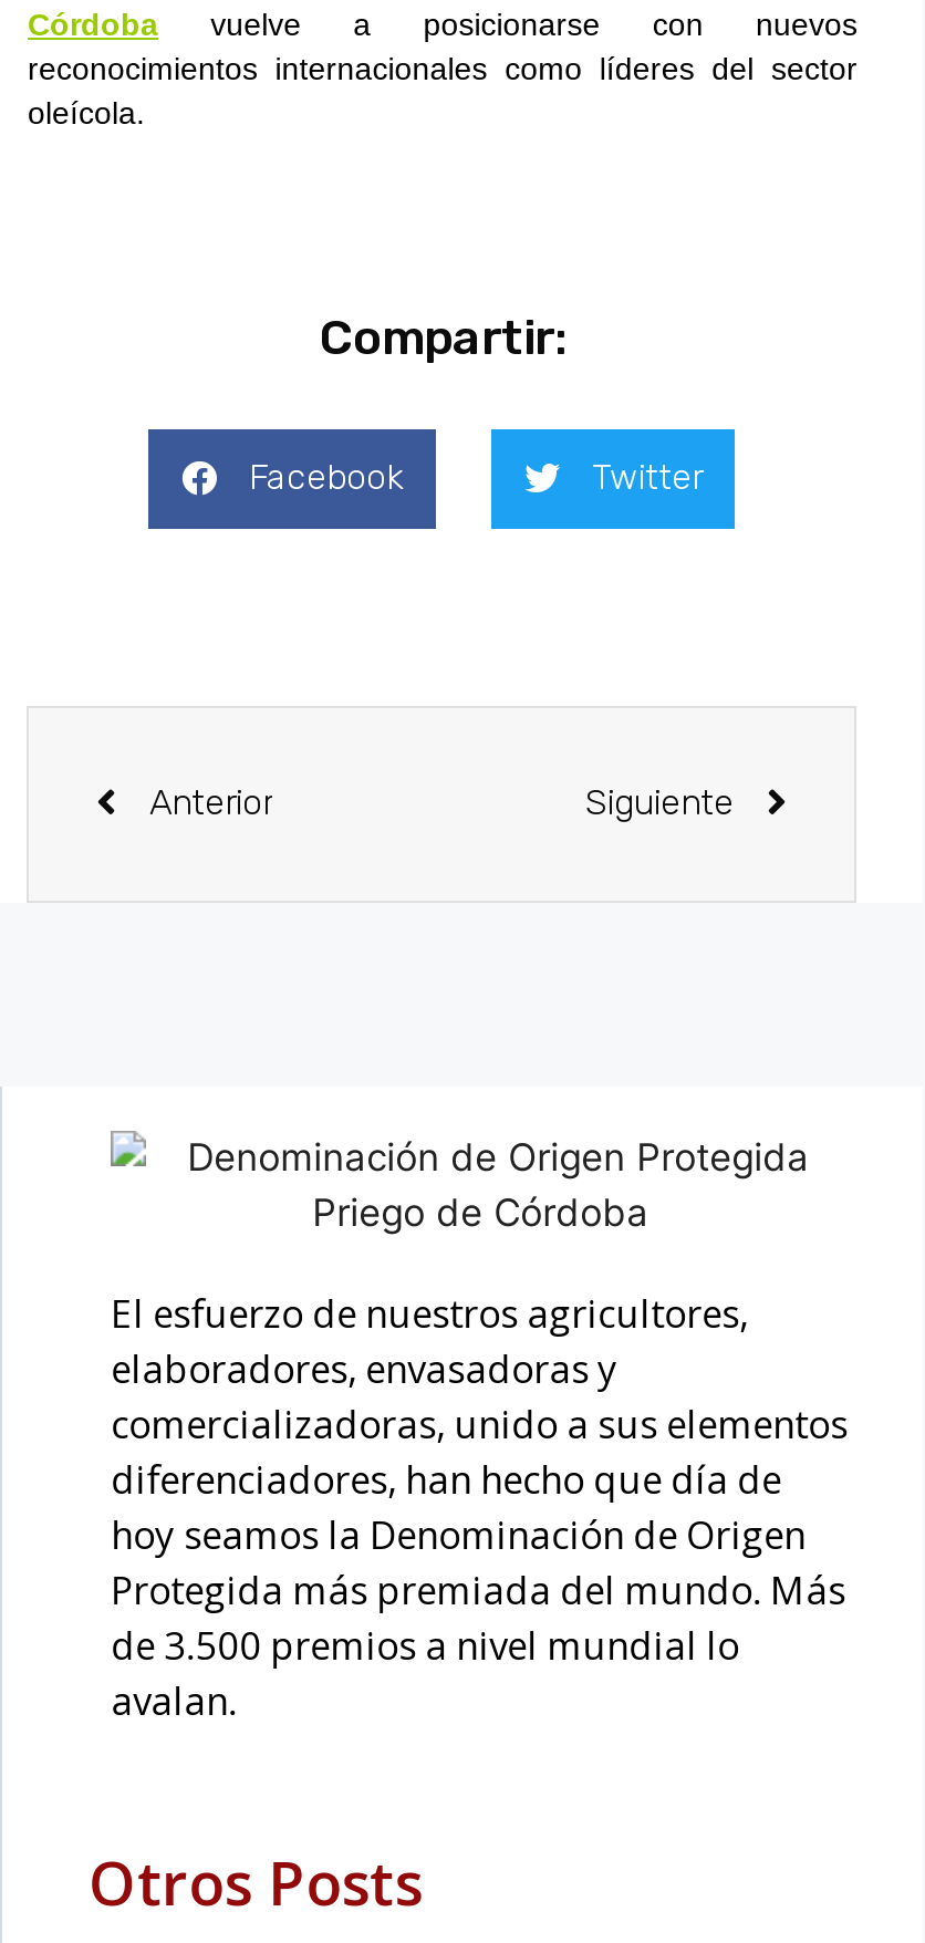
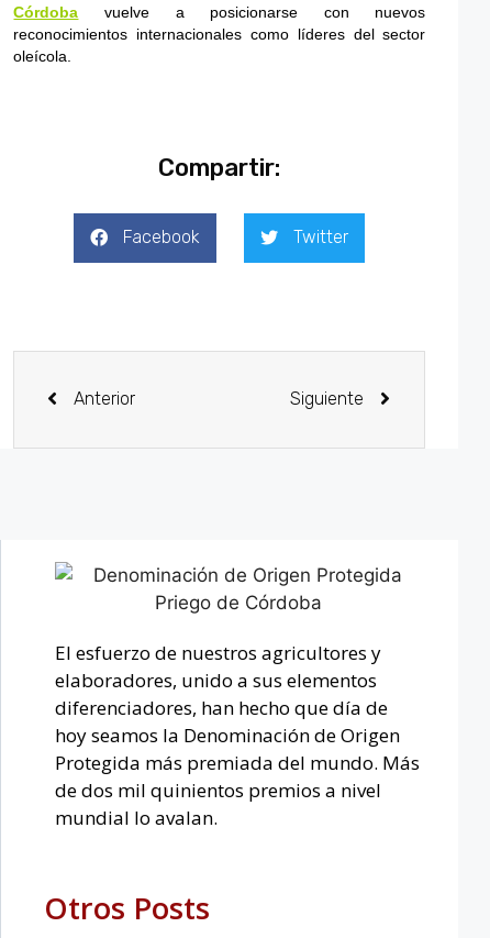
- El esfuerzo de nuestros agricultores,
- elaboradores, envasadoras y
- comercializadoras, unido a sus elementos
+ El esfuerzo de nuestros agricultores y
+ elaboradores, unido a sus elementos

- de 3.500 premios a nivel mundial lo
- avalan.
+ de dos mil quinientos premios a nivel
+ mundial lo avalan.
